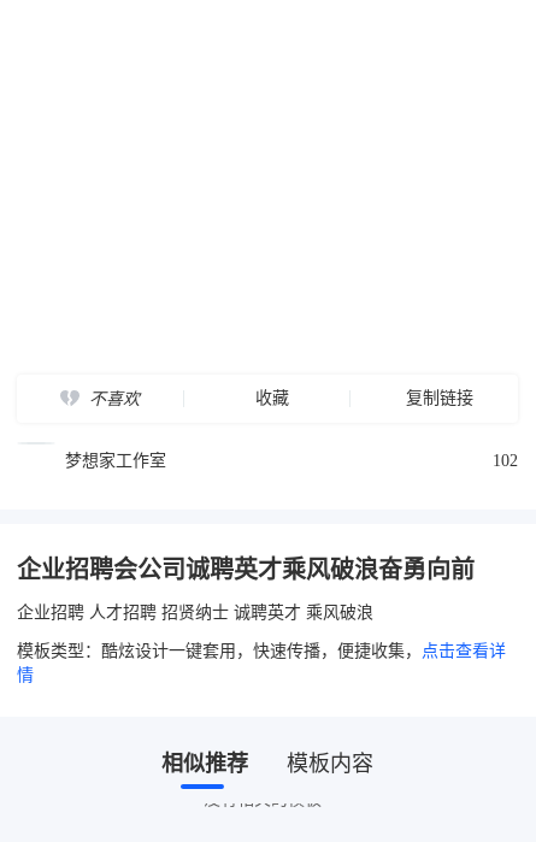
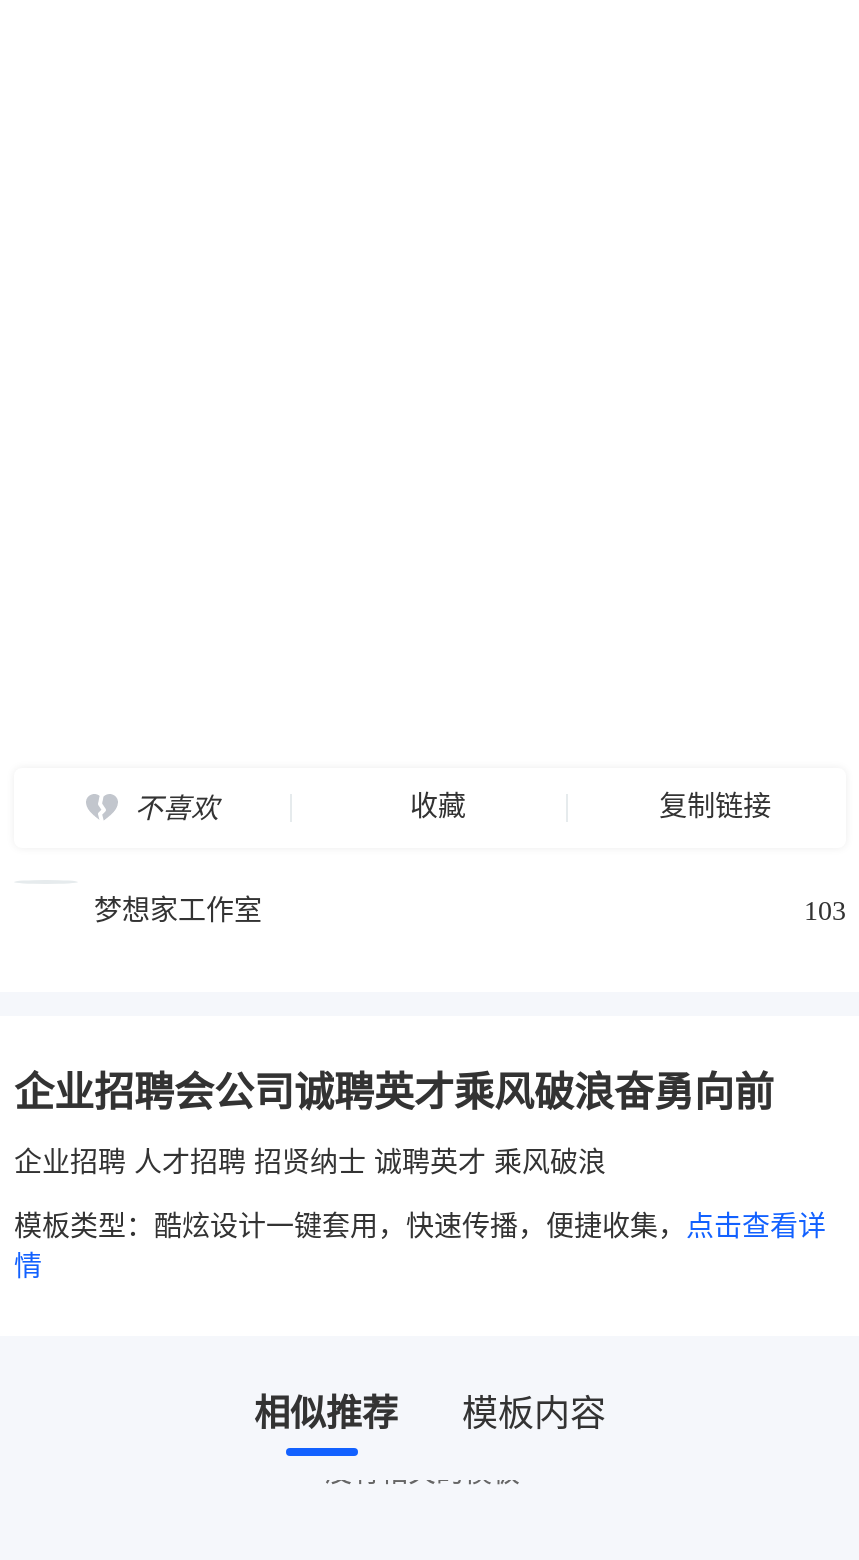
- 102
+ 103
